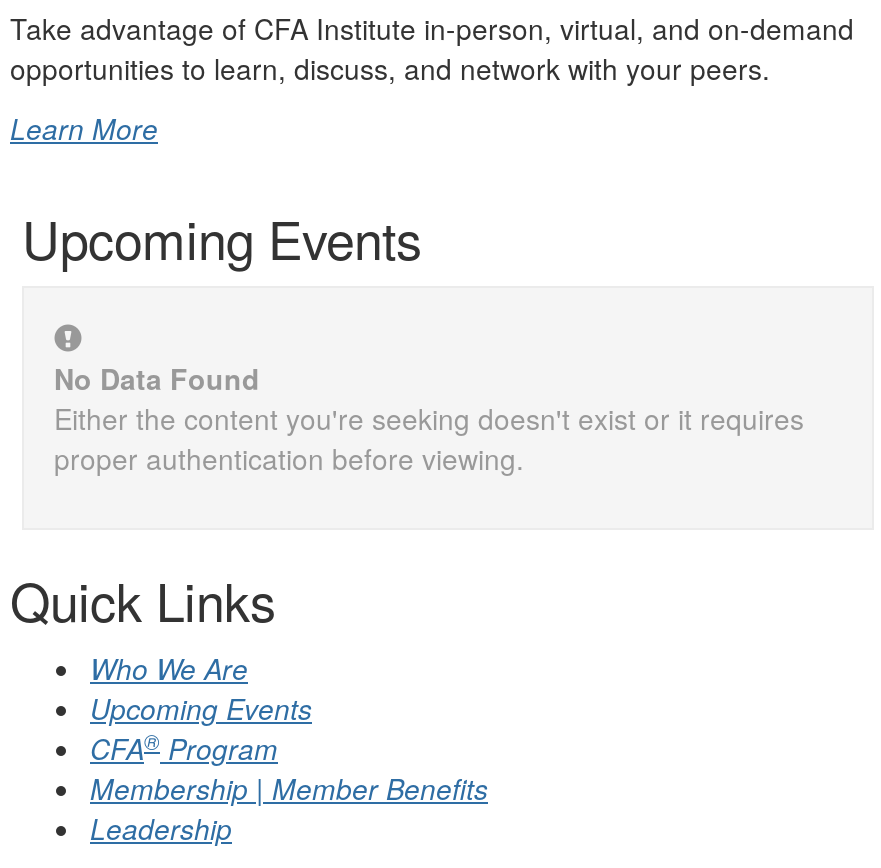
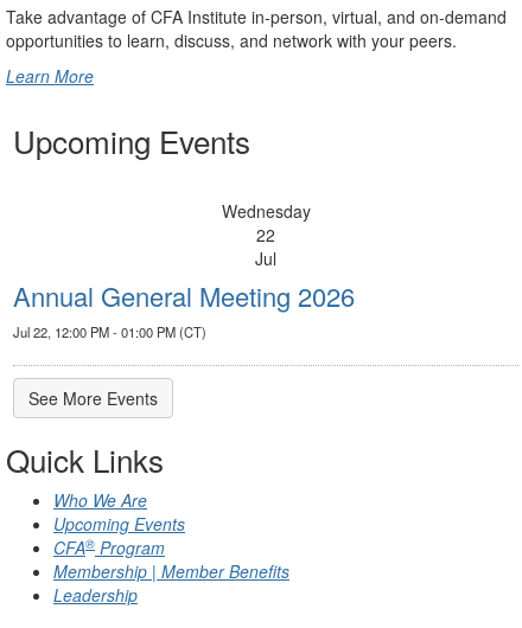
- No Data Found
- Either the content you're seeking doesn't exist or it requires
- proper authentication before viewing.
+ Wednesday
+ 22
+ Jul
+ Annual General Meeting 2026
+ Jul 22, 12:00 PM - 01:00 PM (CT)
+ See More Events
